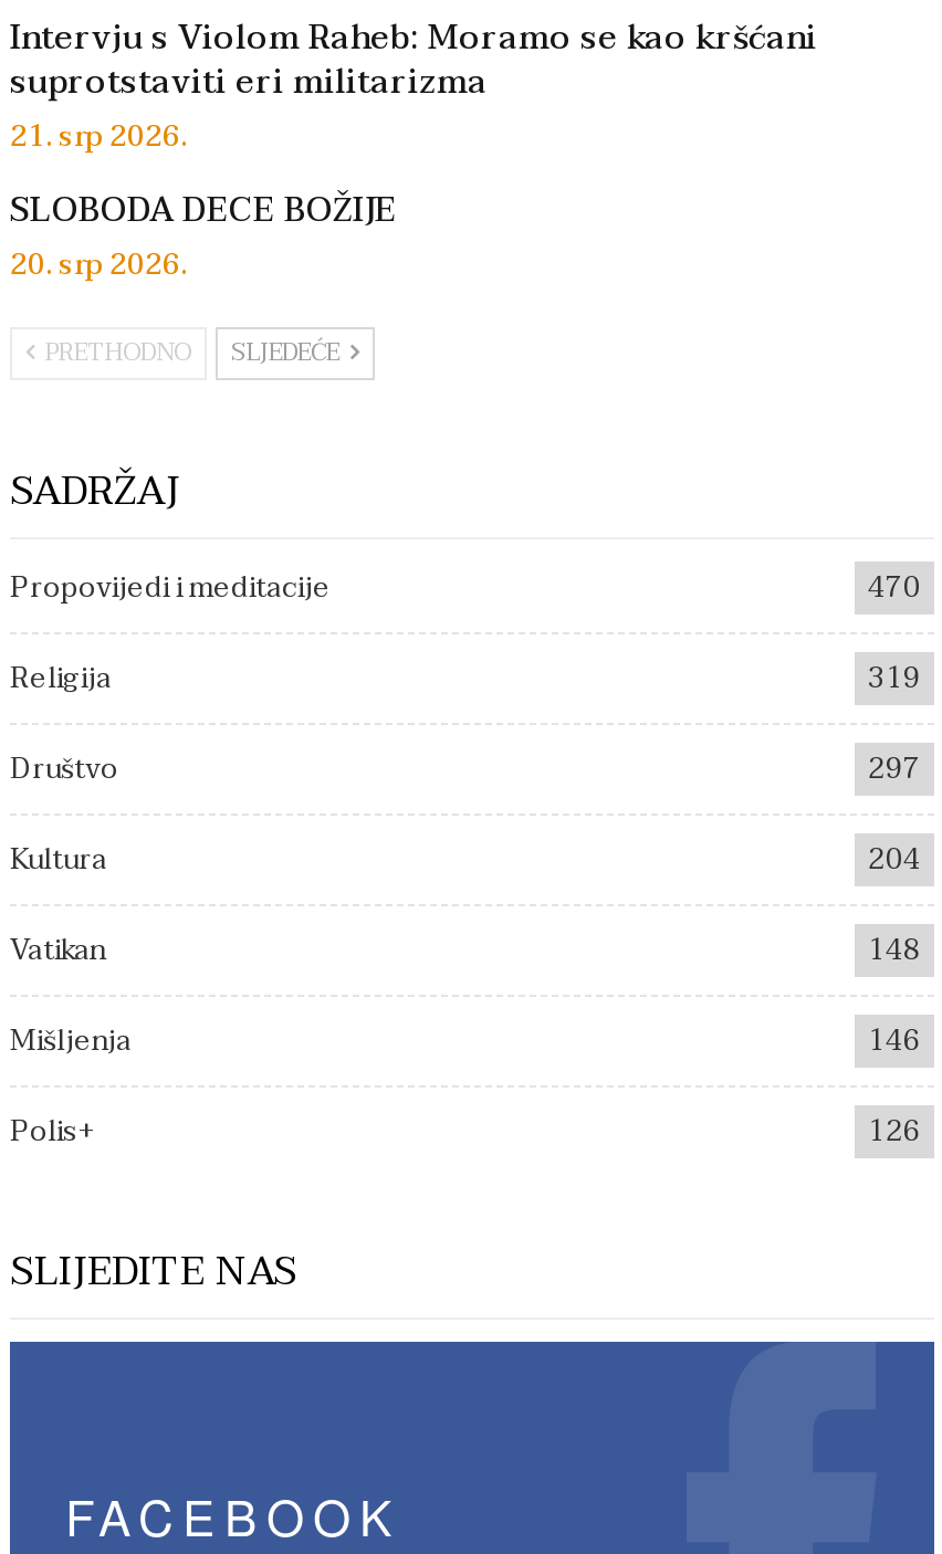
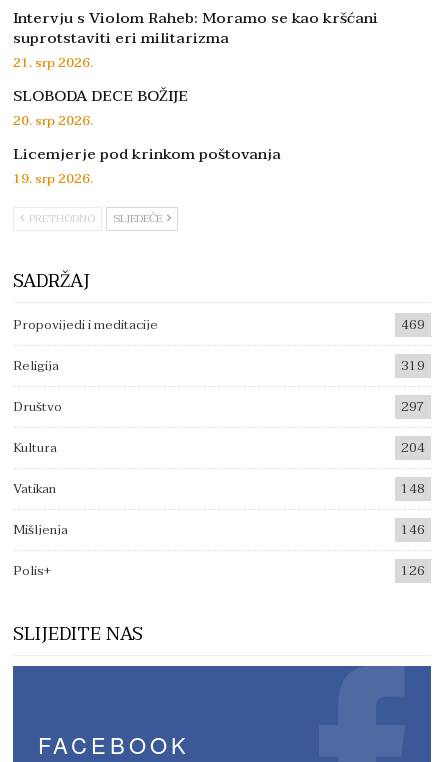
+ Licemjerje pod krinkom poštovanja
+ 19. srp 2026.

- 470
+ 469
